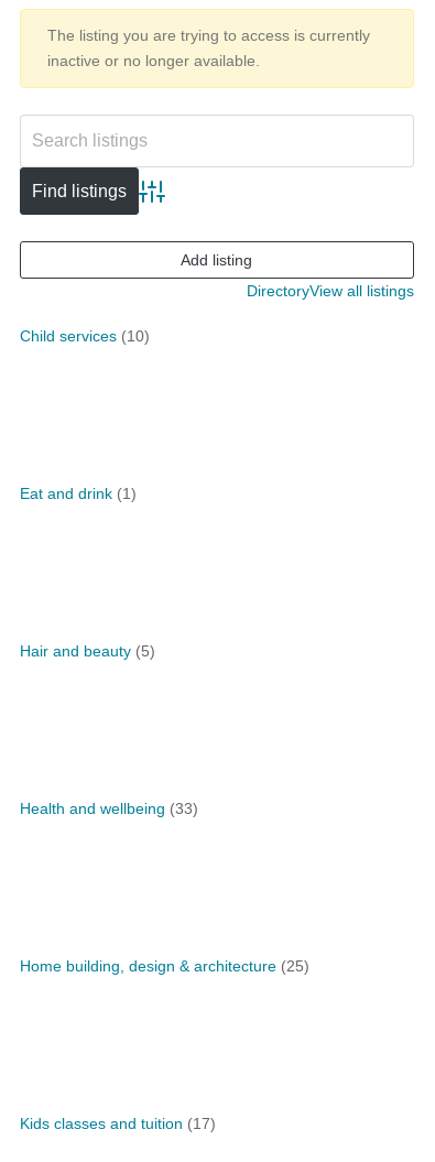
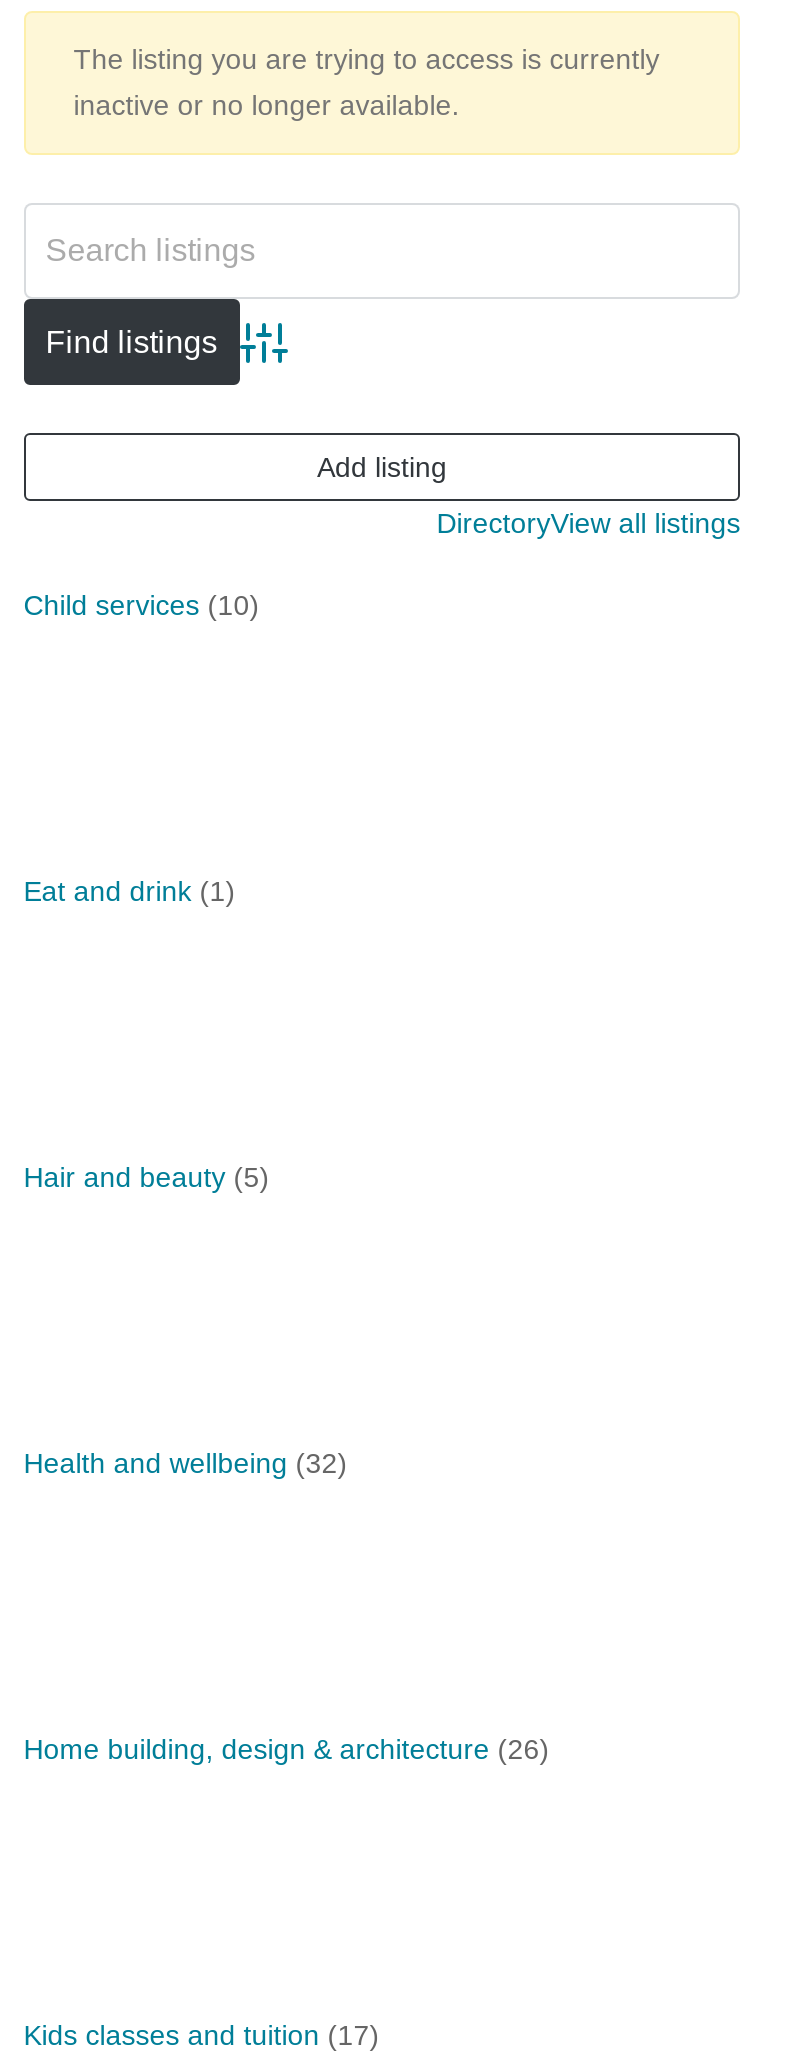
- Health and wellbeing (33)
+ Health and wellbeing (32)

- Home building, design & architecture (25)
+ Home building, design & architecture (26)
